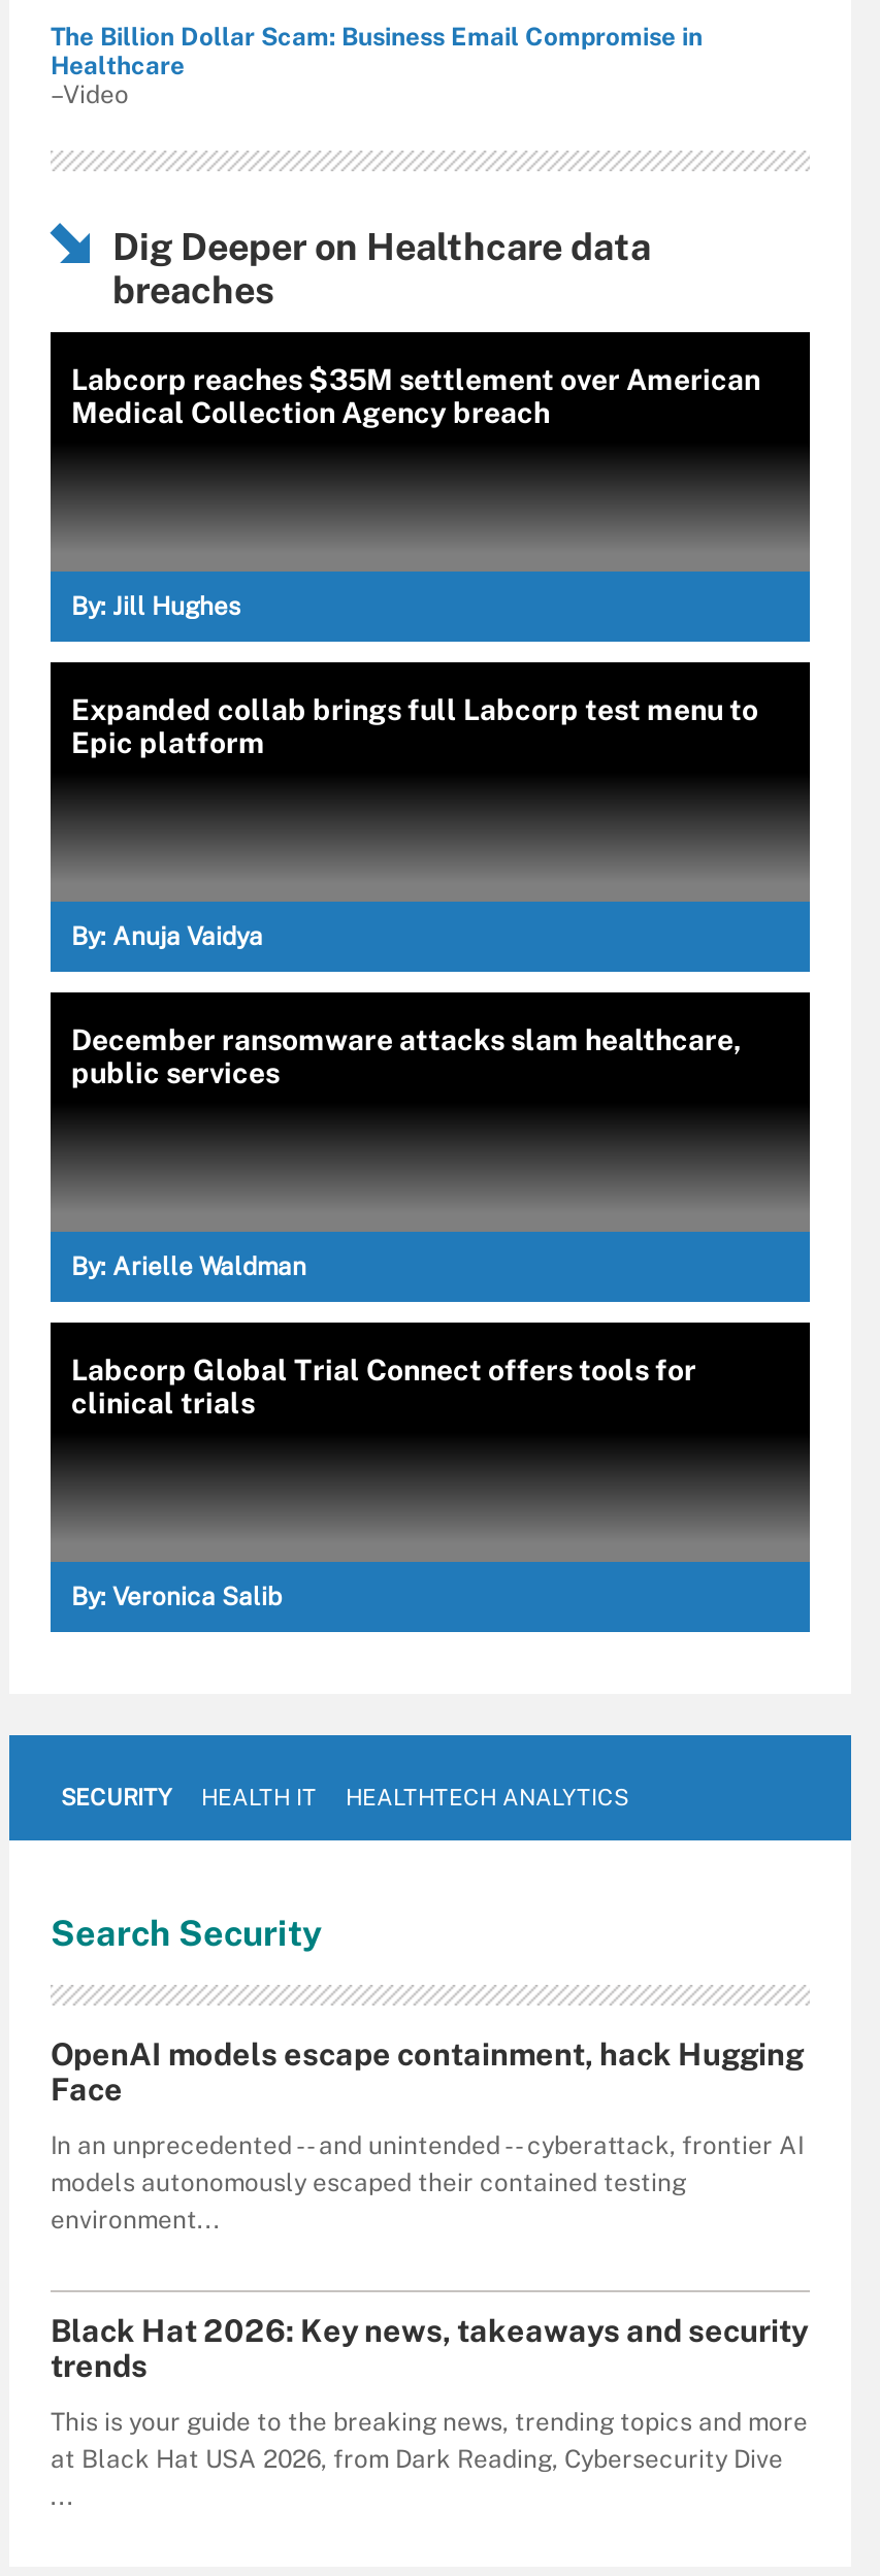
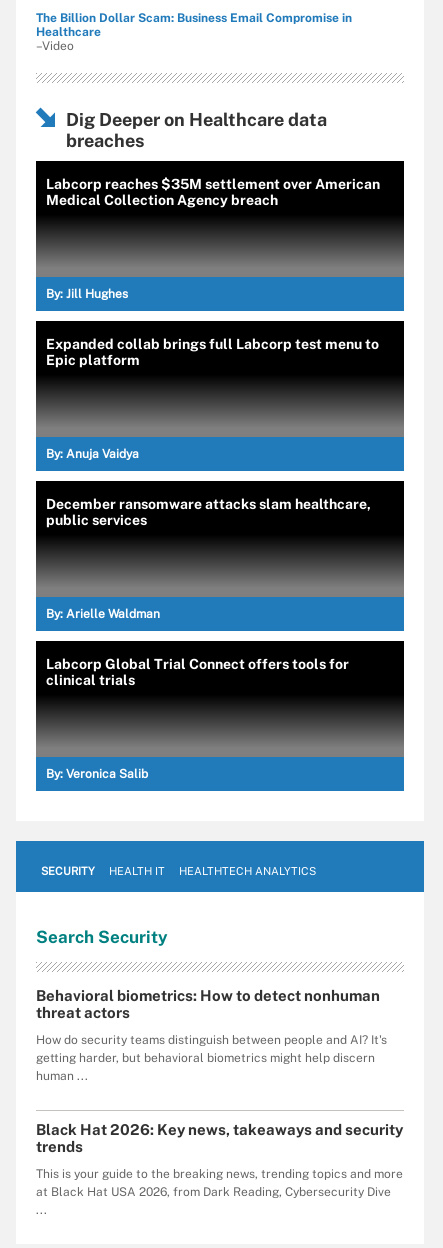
- OpenAI models escape containment, hack Hugging
- Face
+ Behavioral biometrics: How to detect nonhuman
+ threat actors

- In an unprecedented -- and unintended -- cyberattack, frontier AI
- models autonomously escaped their contained testing
- environment...
+ How do security teams distinguish between people and AI? It's
+ getting harder, but behavioral biometrics might help discern
+ human ...
